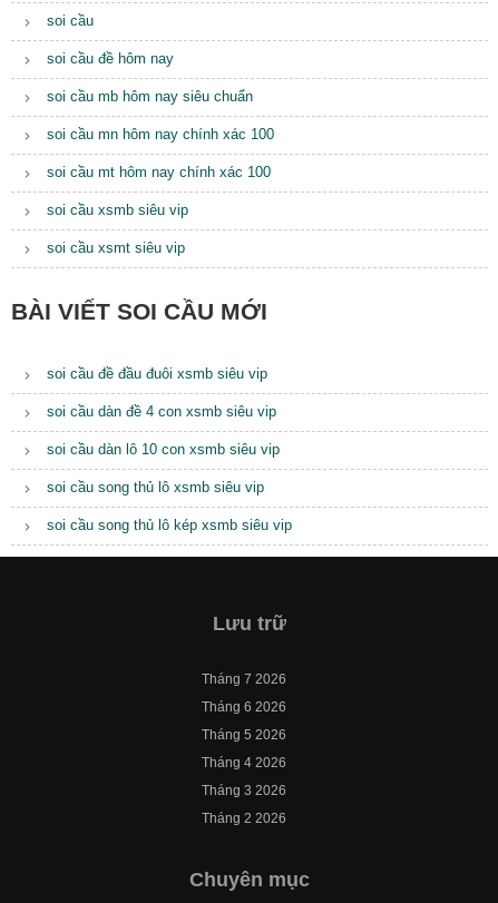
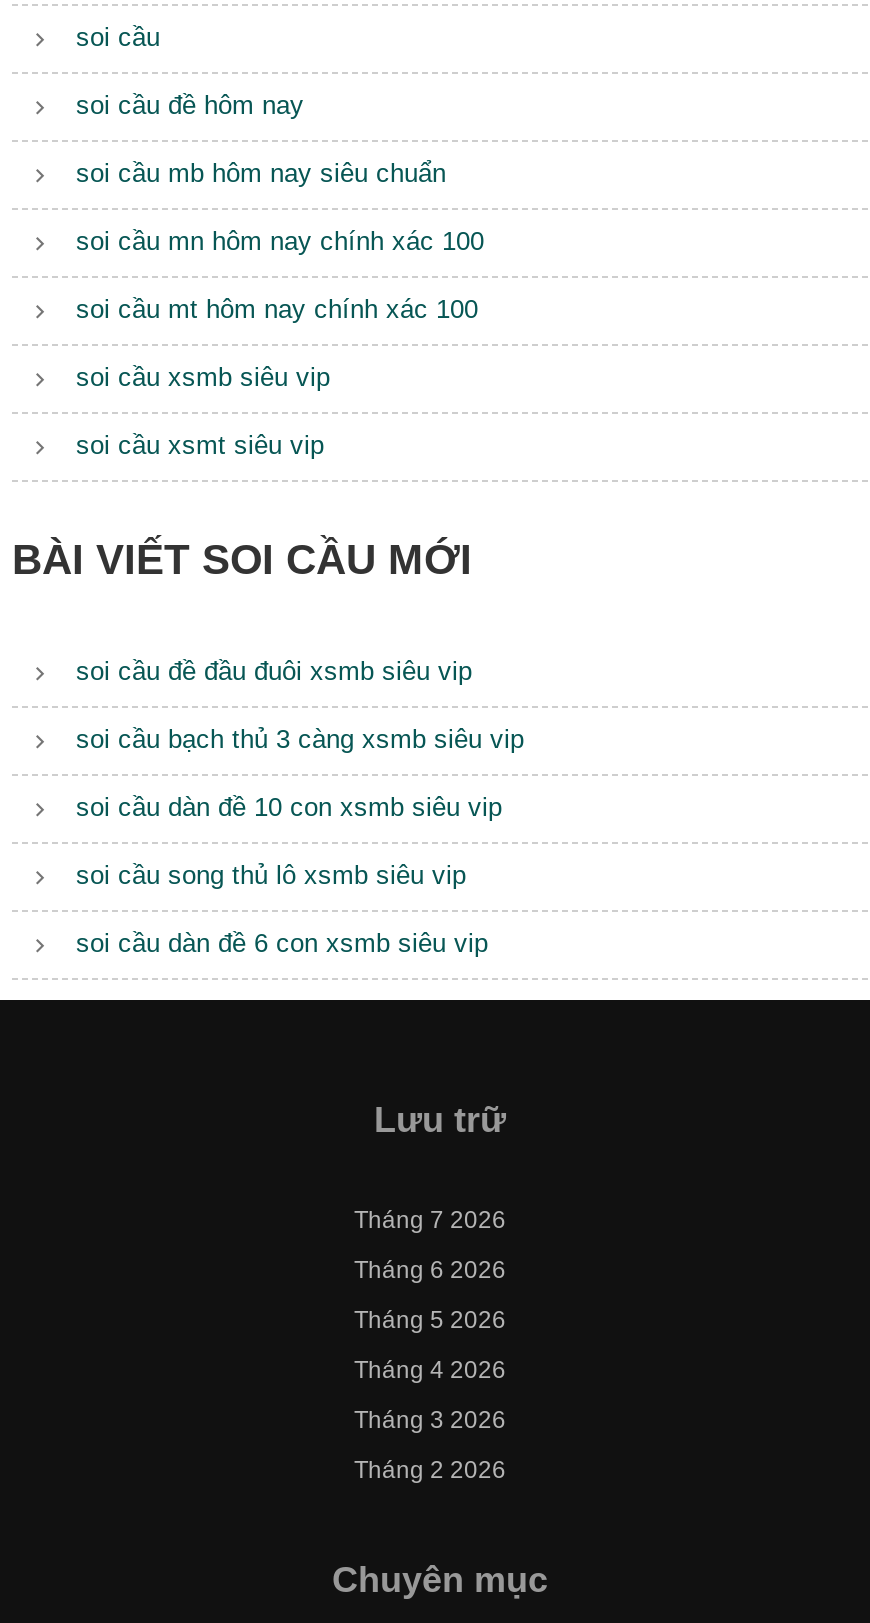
- soi cầu dàn đề 4 con xsmb siêu vip
+ soi cầu bạch thủ 3 càng xsmb siêu vip

- soi cầu dàn lô 10 con xsmb siêu vip
+ soi cầu dàn đề 10 con xsmb siêu vip

- soi cầu song thủ lô kép xsmb siêu vip
+ soi cầu dàn đề 6 con xsmb siêu vip
